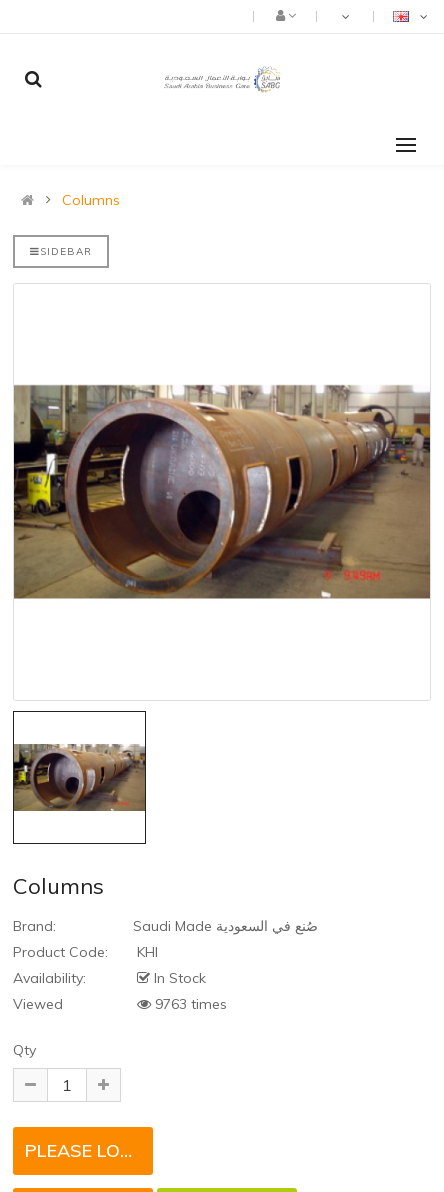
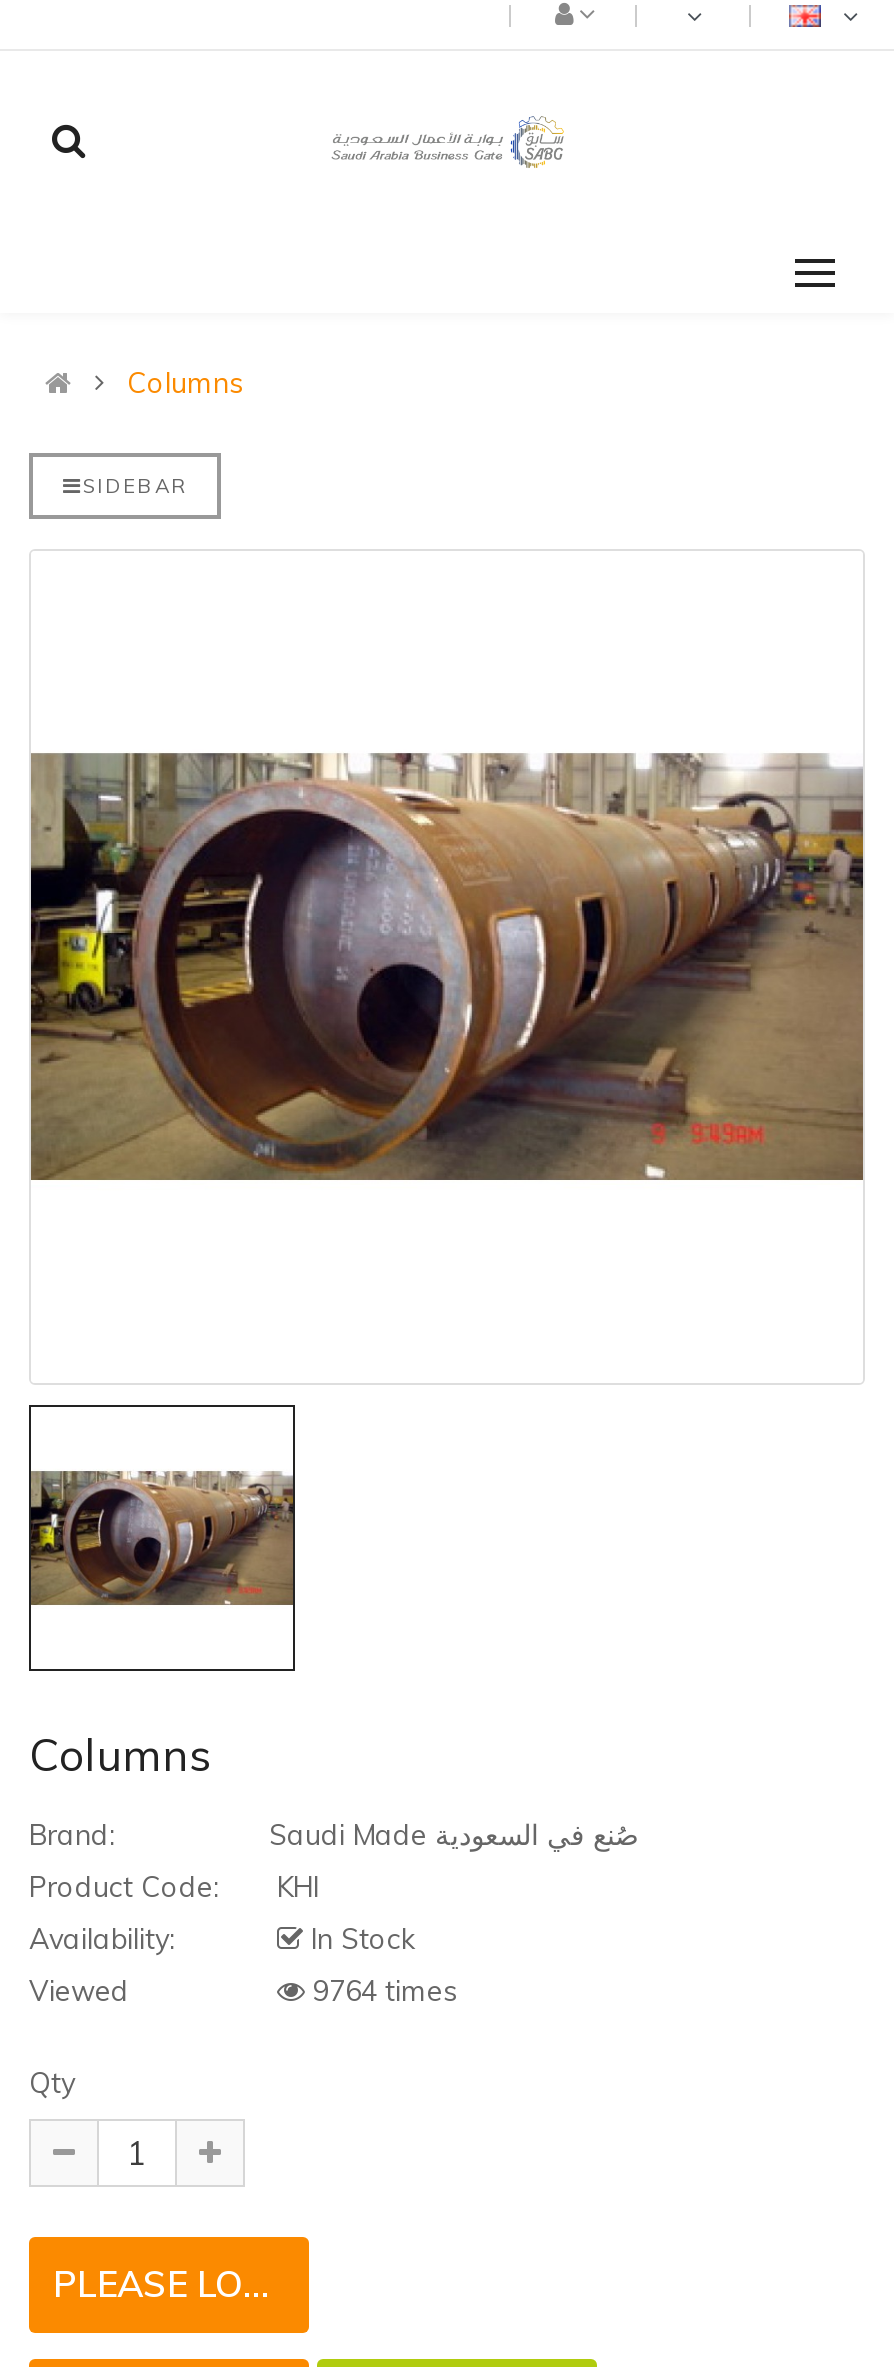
- 9763 times
+ 9764 times
